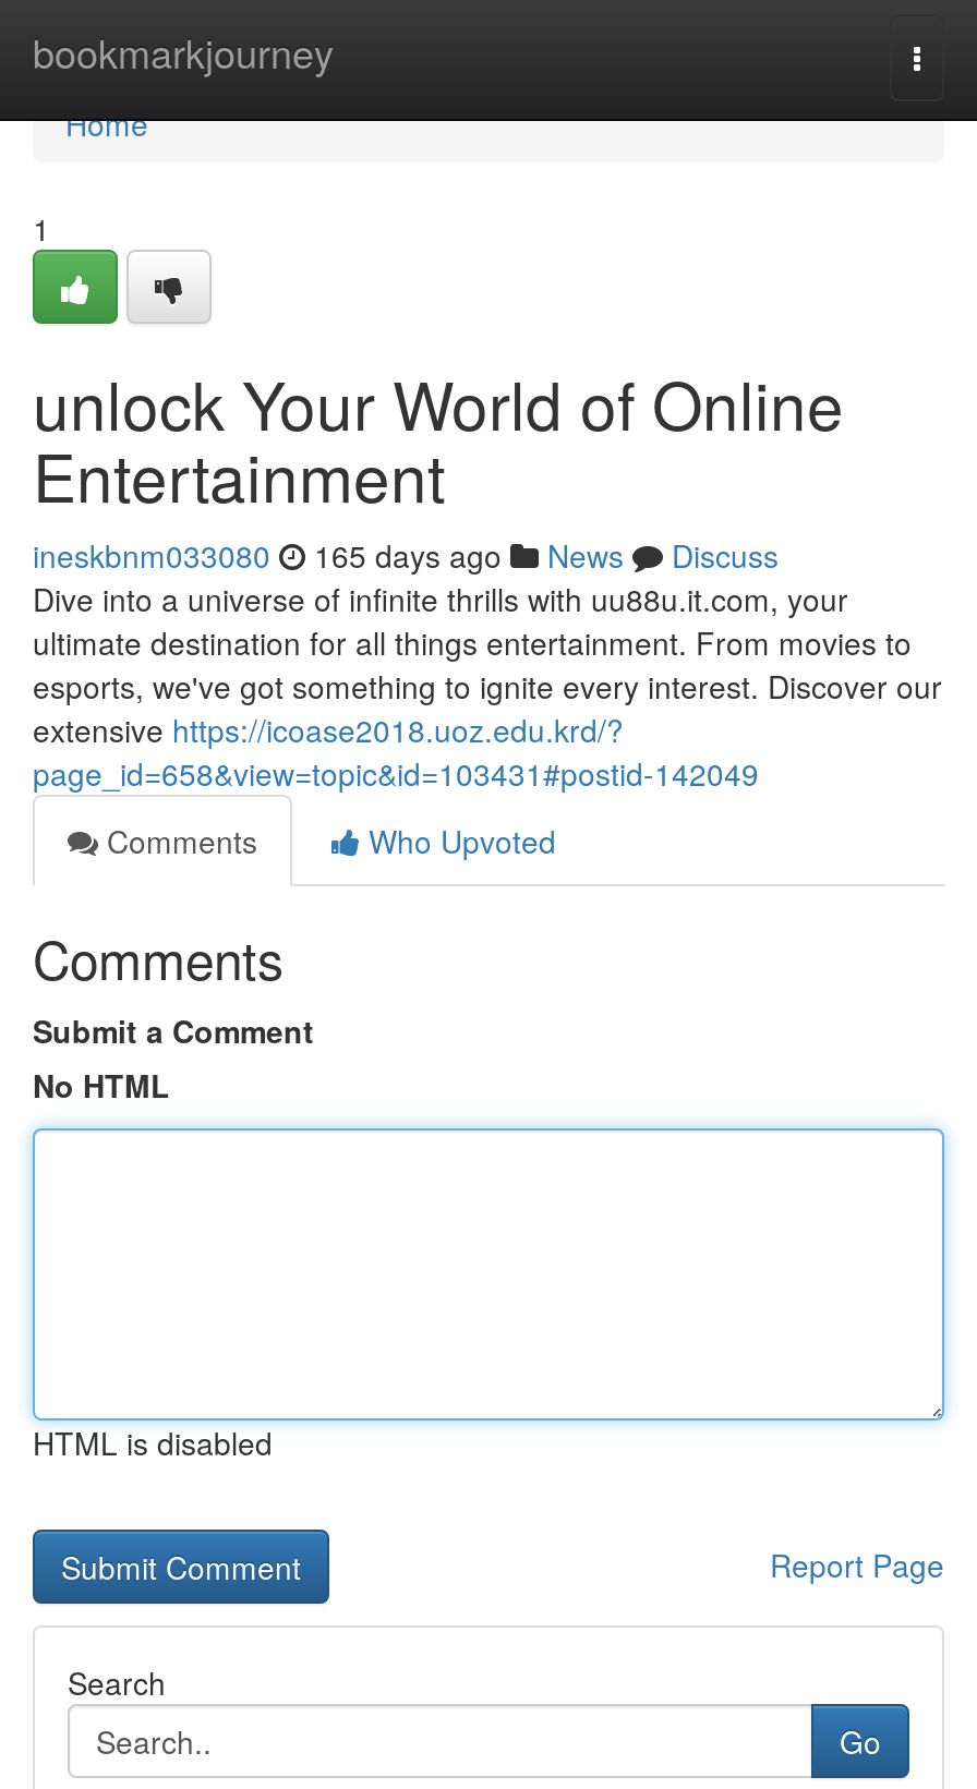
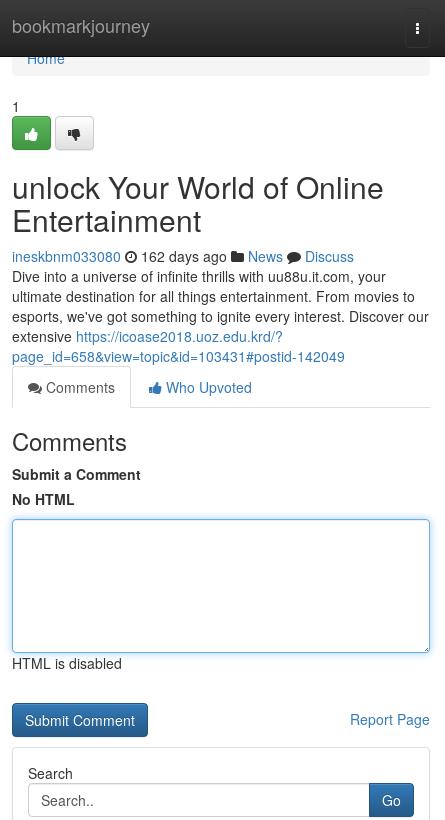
- ineskbnm033080 165 days ago News Discuss
+ ineskbnm033080 162 days ago News Discuss
